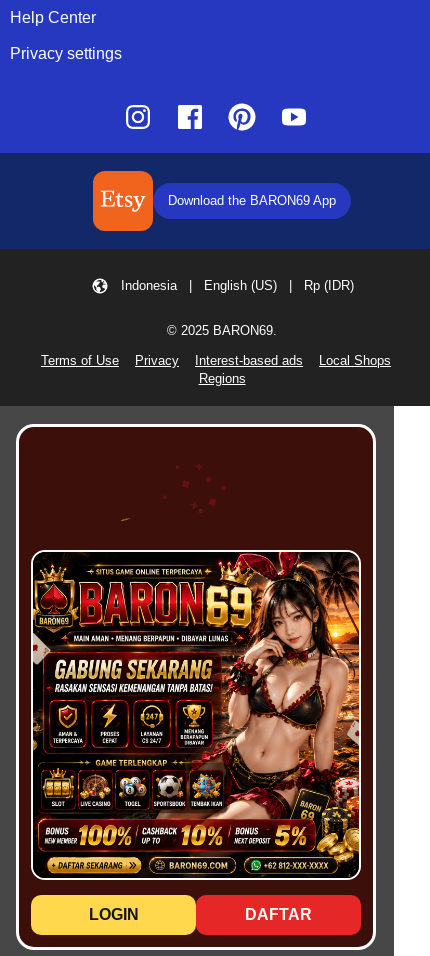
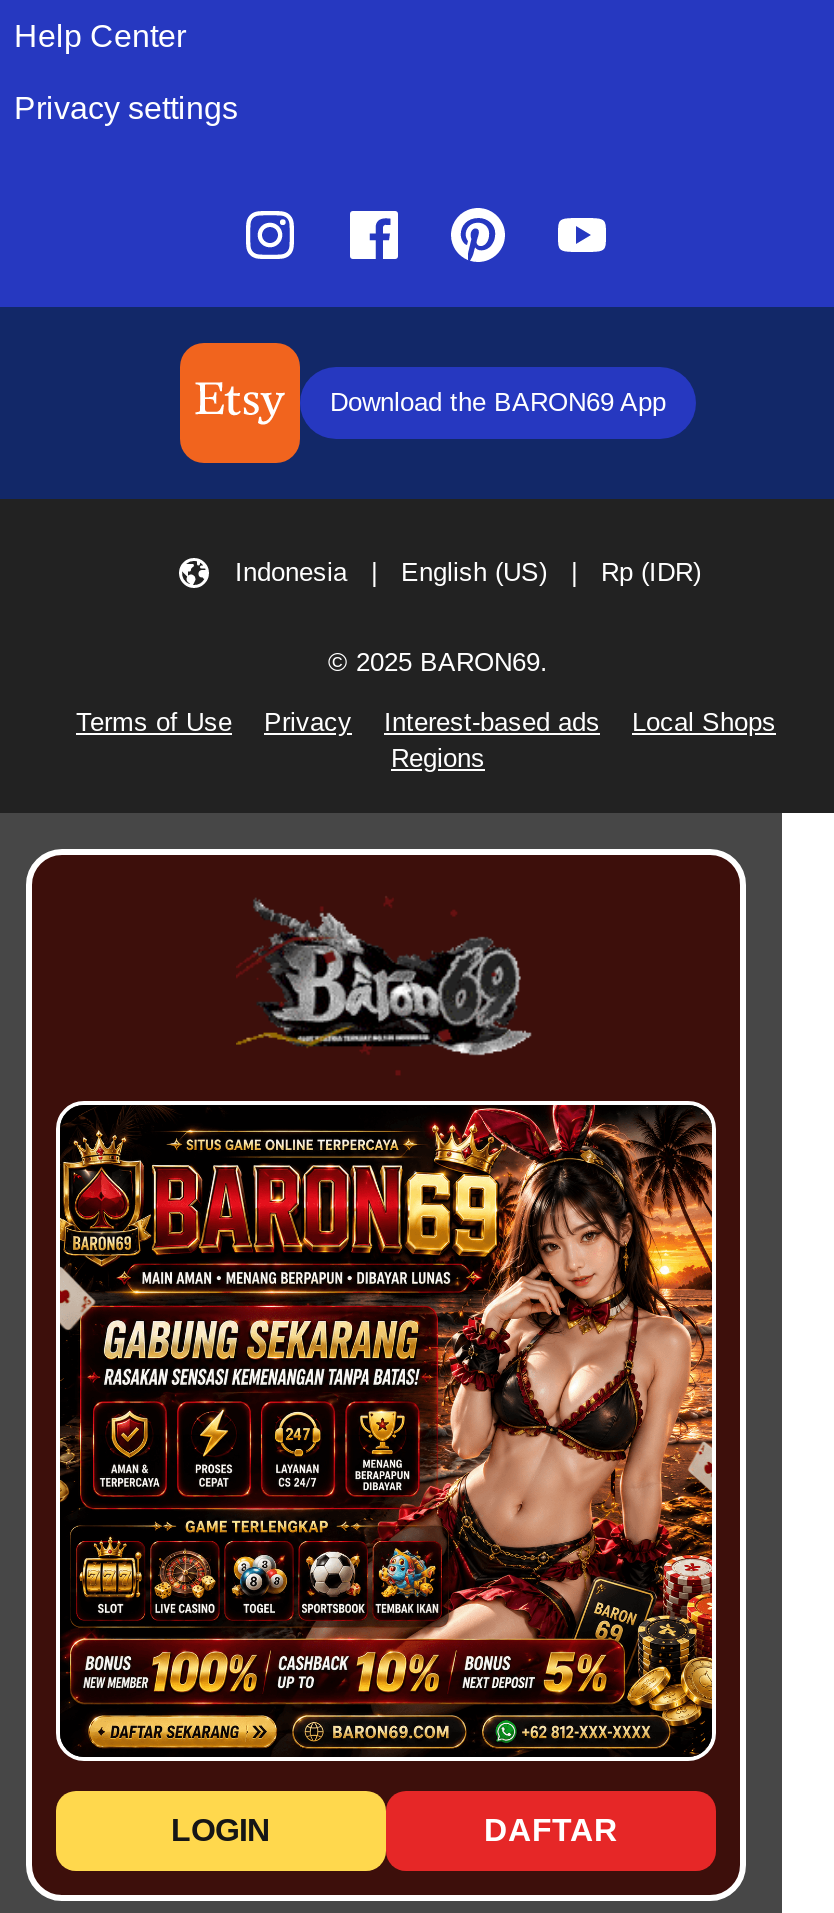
+ [image]
